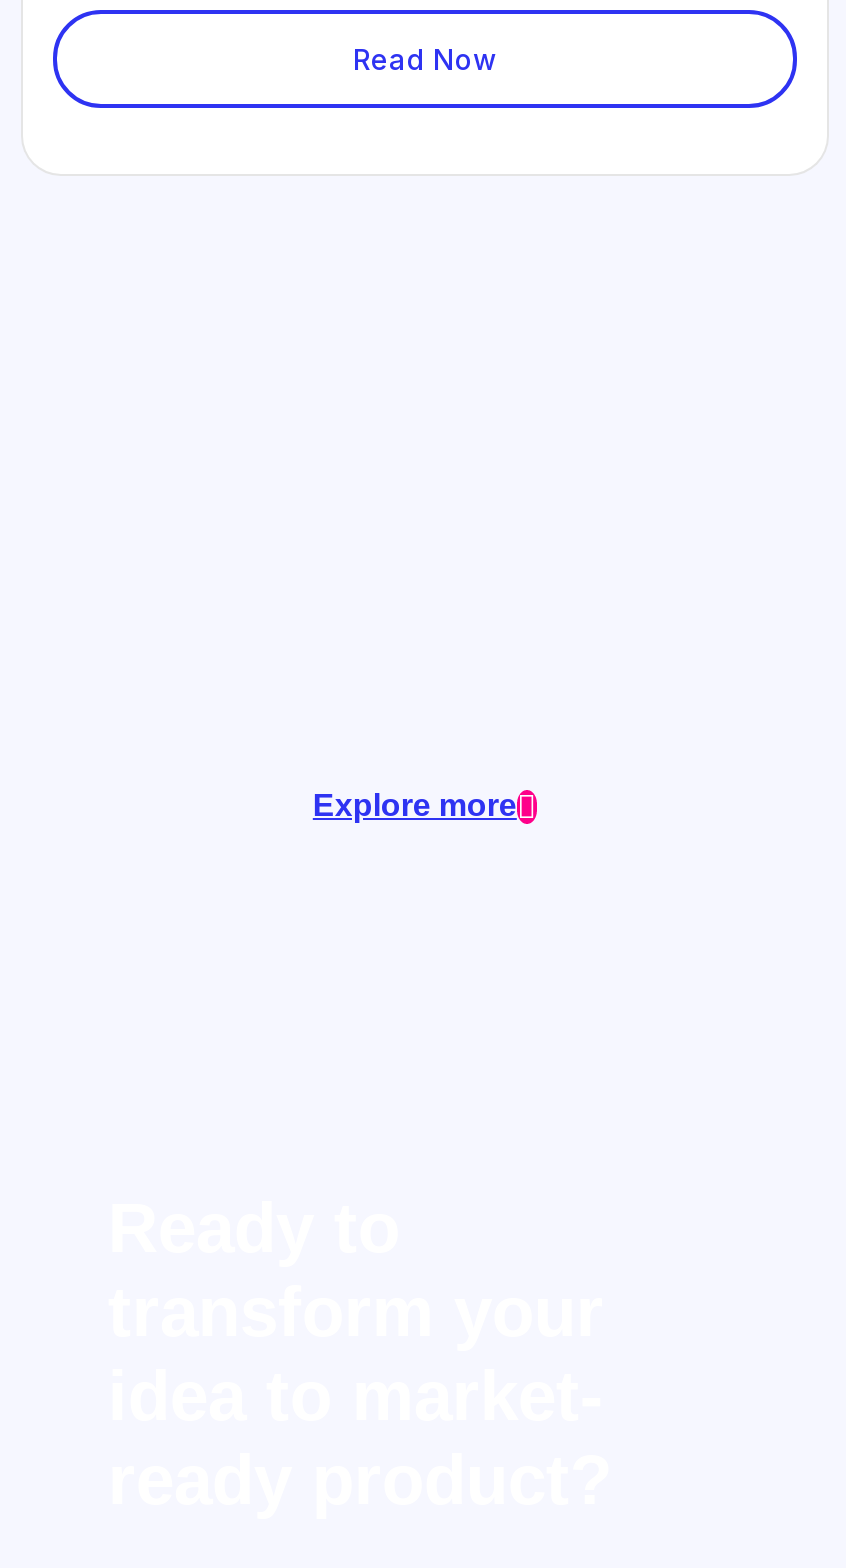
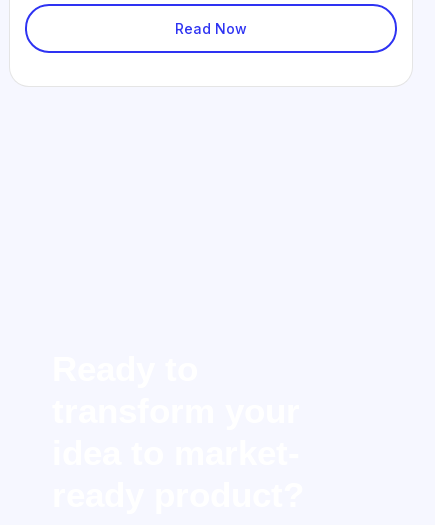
- Explore more
